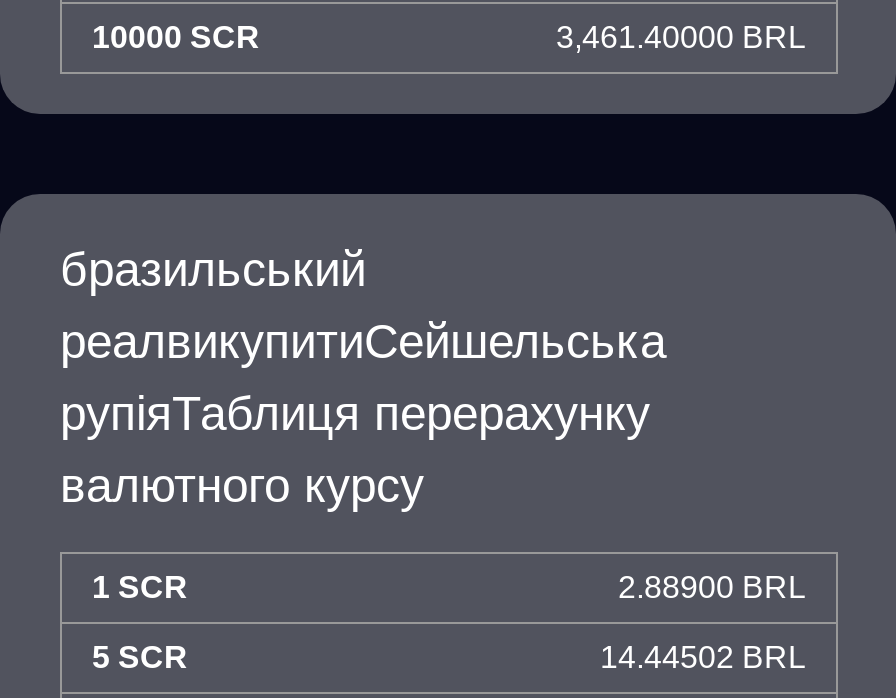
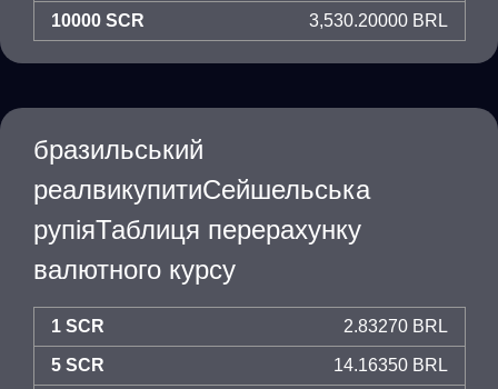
- 3,461.40000 BRL
+ 3,530.20000 BRL

- 2.88900 BRL
+ 2.83270 BRL

- 14.44502 BRL
+ 14.16350 BRL
